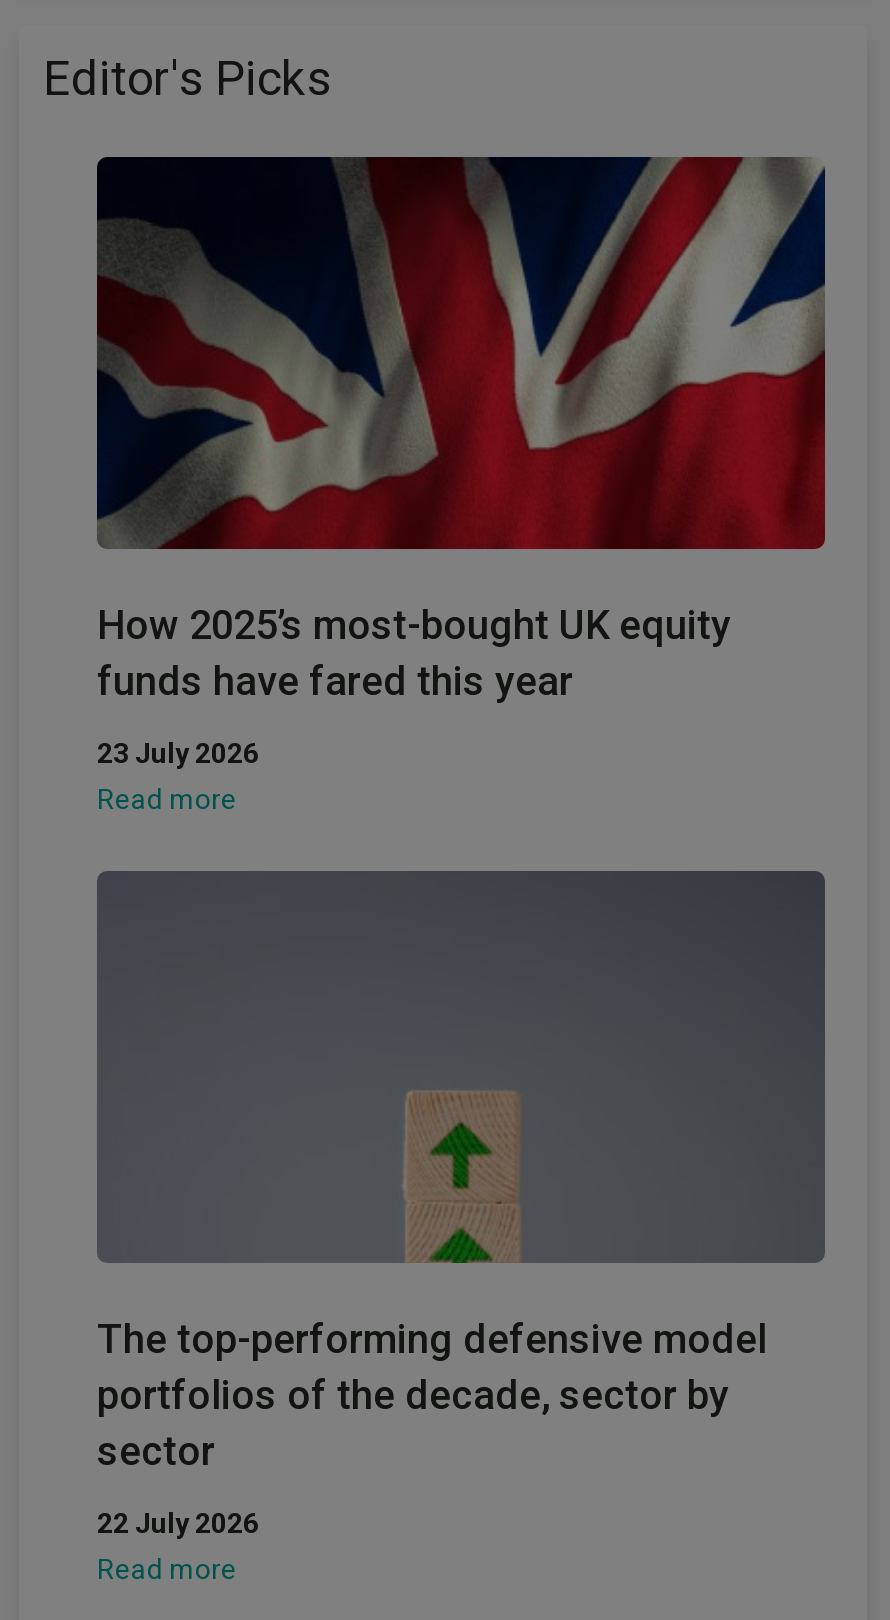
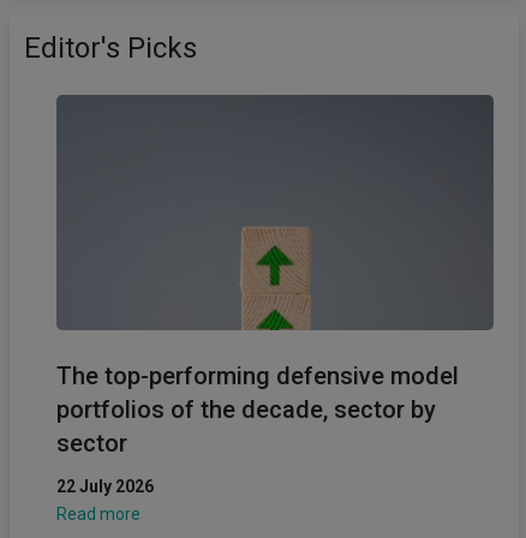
- [image]
- How 2025’s most-bought UK equity
- funds have fared this year
- 23 July 2026
- Read more
